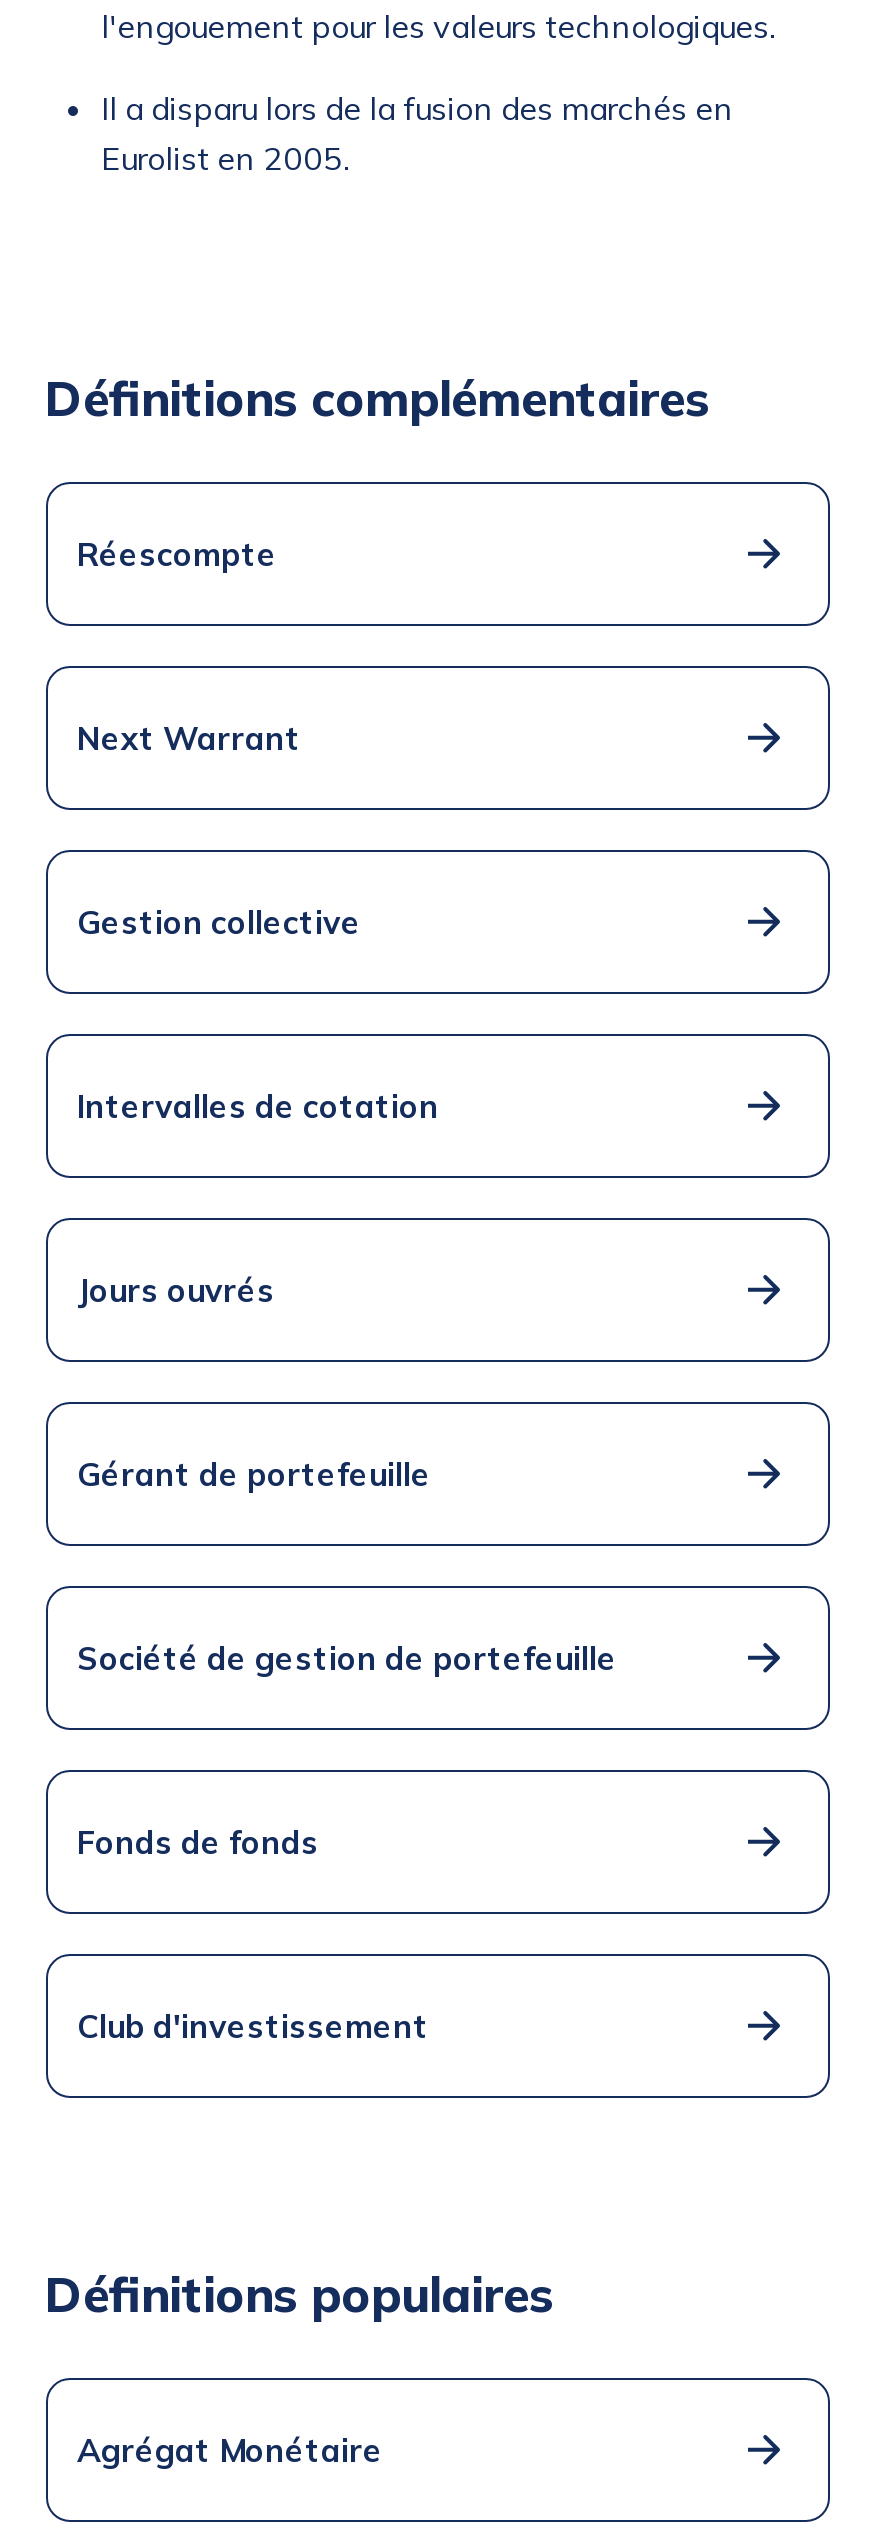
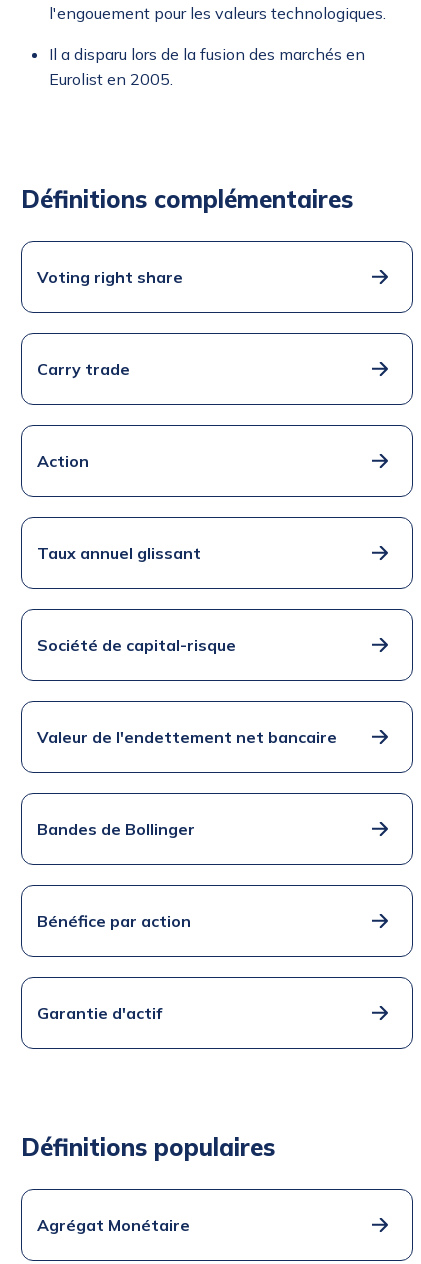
- Réescompte
+ Voting right share

- Next Warrant
+ Carry trade

- Gestion collective
+ Action

- Intervalles de cotation
+ Taux annuel glissant

- Jours ouvrés
+ Société de capital-risque

- Gérant de portefeuille
+ Valeur de l'endettement net bancaire

- Société de gestion de portefeuille
+ Bandes de Bollinger

- Fonds de fonds
+ Bénéfice par action

- Club d'investissement
+ Garantie d'actif
